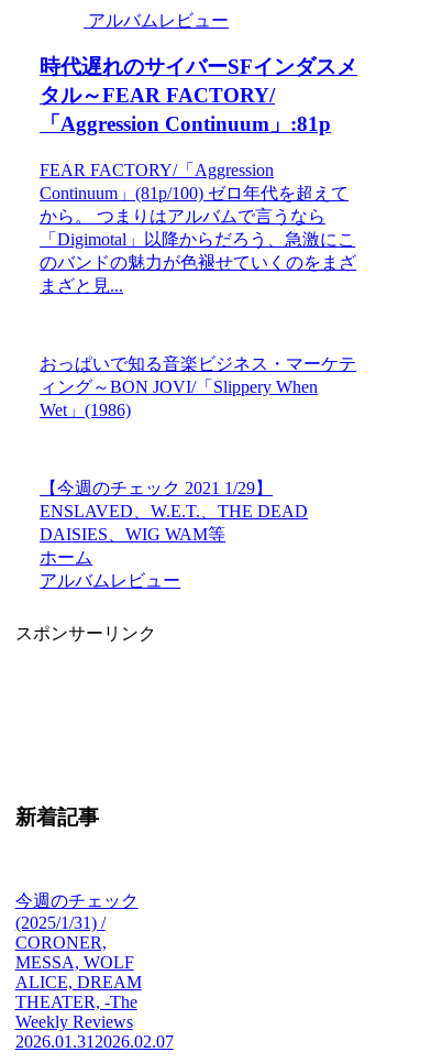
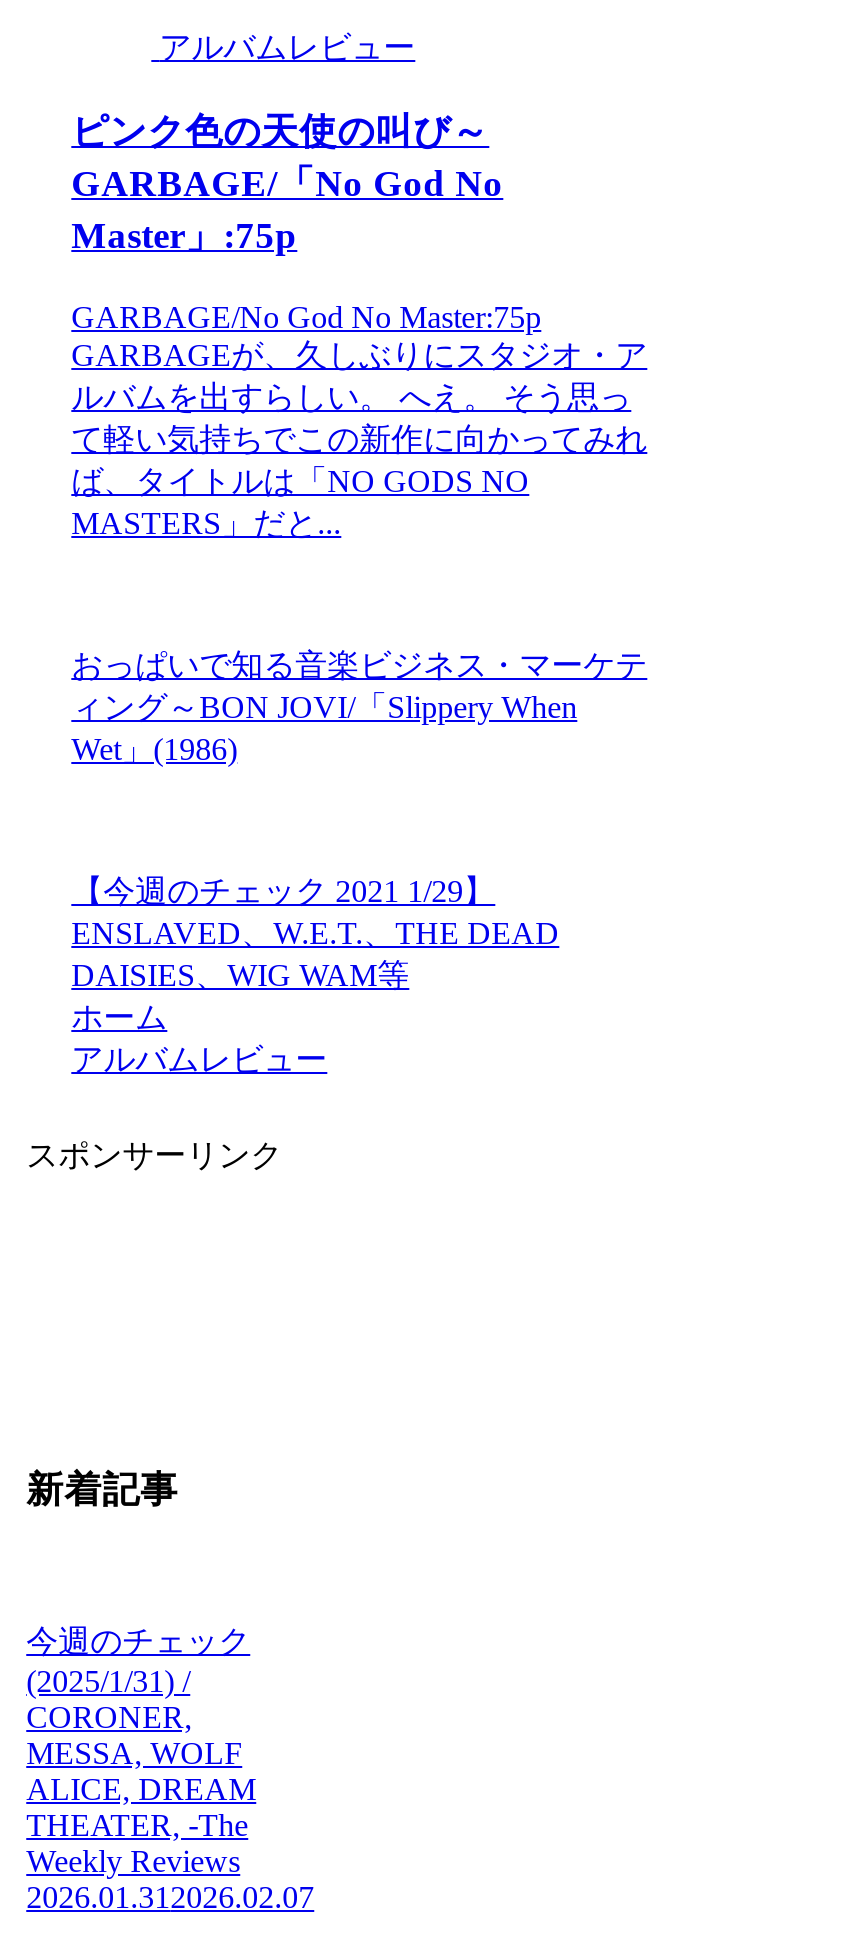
- 時代遅れのサイバーSFインダスメ
- タル～FEAR FACTORY/
- 「Aggression Continuum」:81p
+ ピンク色の天使の叫び～
+ GARBAGE/「No God No
+ Master」:75p

- FEAR FACTORY/「Aggression
- Continuum」(81p/100) ゼロ年代を超えて
- から。 つまりはアルバムで言うなら
- 「Digimotal」以降からだろう、急激にこ
- のバンドの魅力が色褪せていくのをまざ
- まざと見...
+ GARBAGE/No God No Master:75p
+ GARBAGEが、久しぶりにスタジオ・ア
+ ルバムを出すらしい。 へえ。 そう思っ
+ て軽い気持ちでこの新作に向かってみれ
+ ば、タイトルは「NO GODS NO
+ MASTERS」だと...
